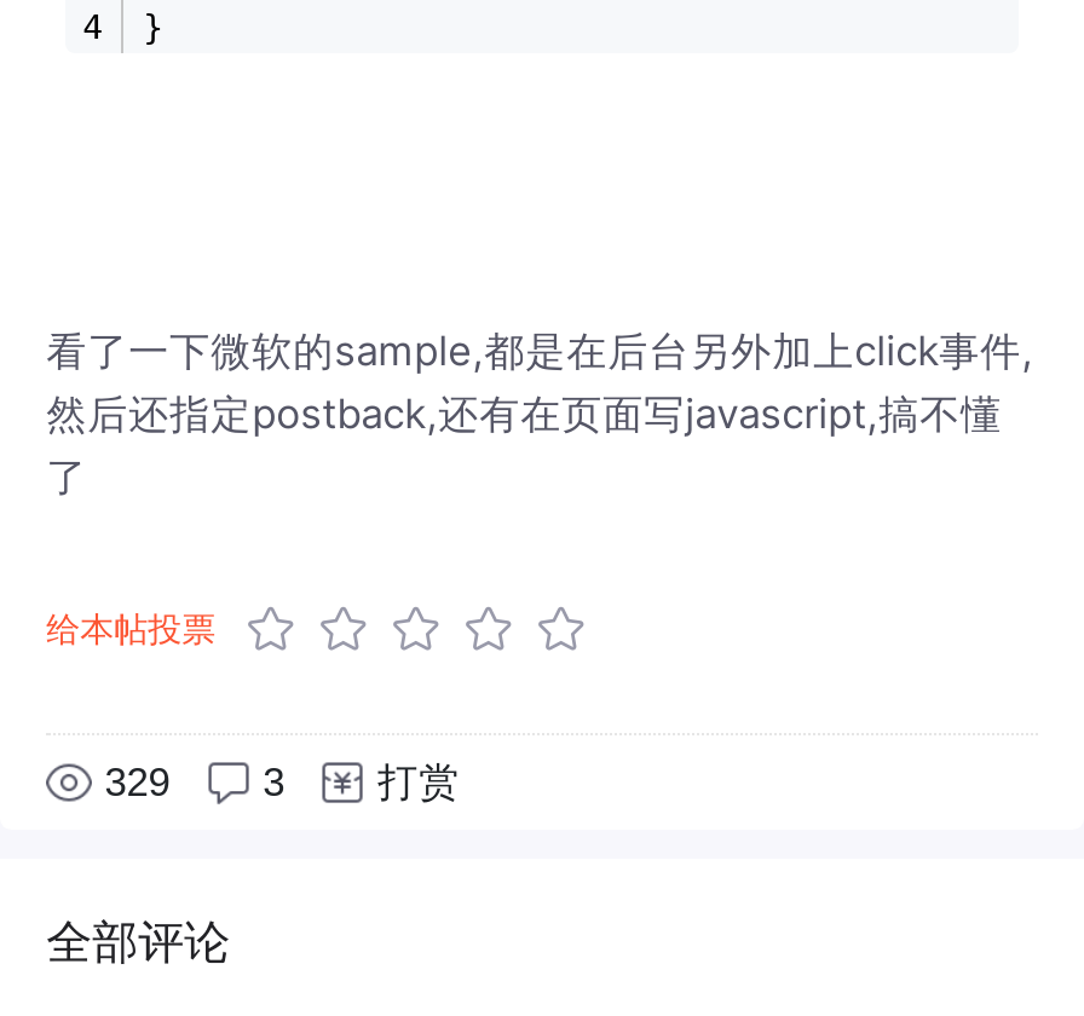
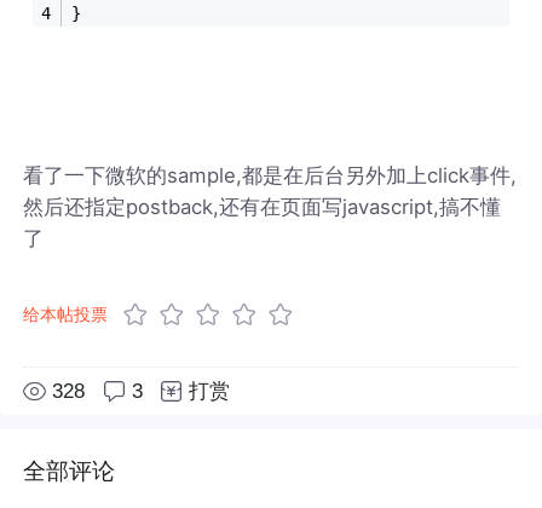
- 329
+ 328
